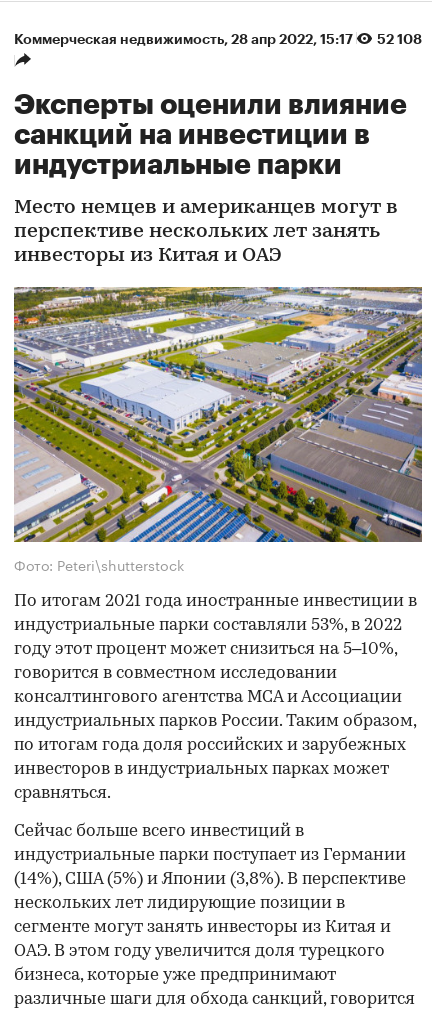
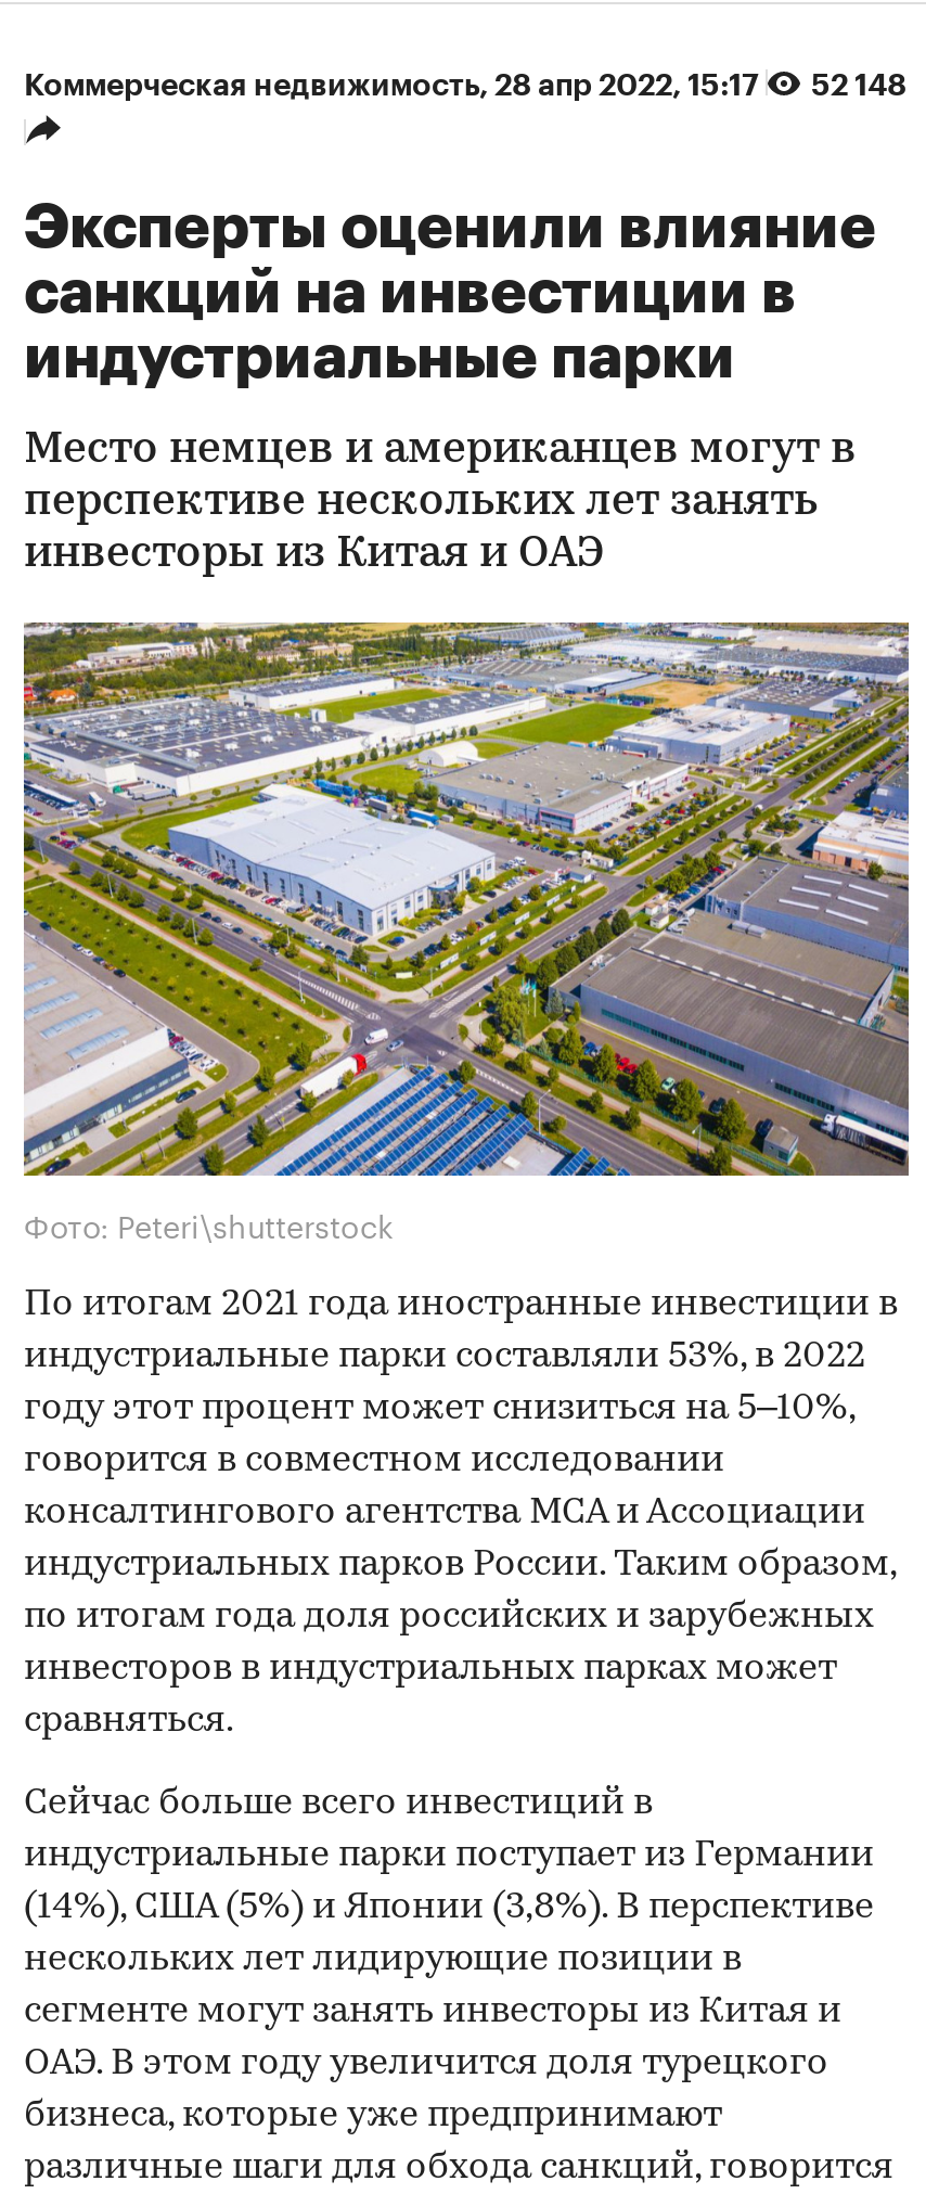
- Коммерческая недвижимость, 28 апр 2022, 15:17 52 108
+ Коммерческая недвижимость, 28 апр 2022, 15:17 52 148
